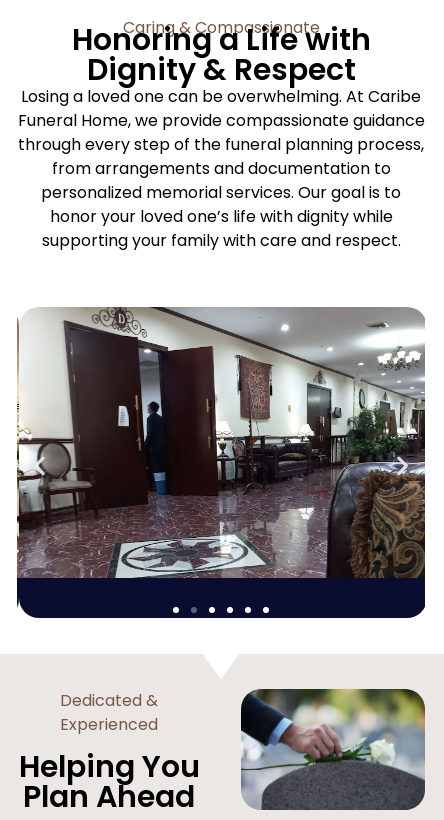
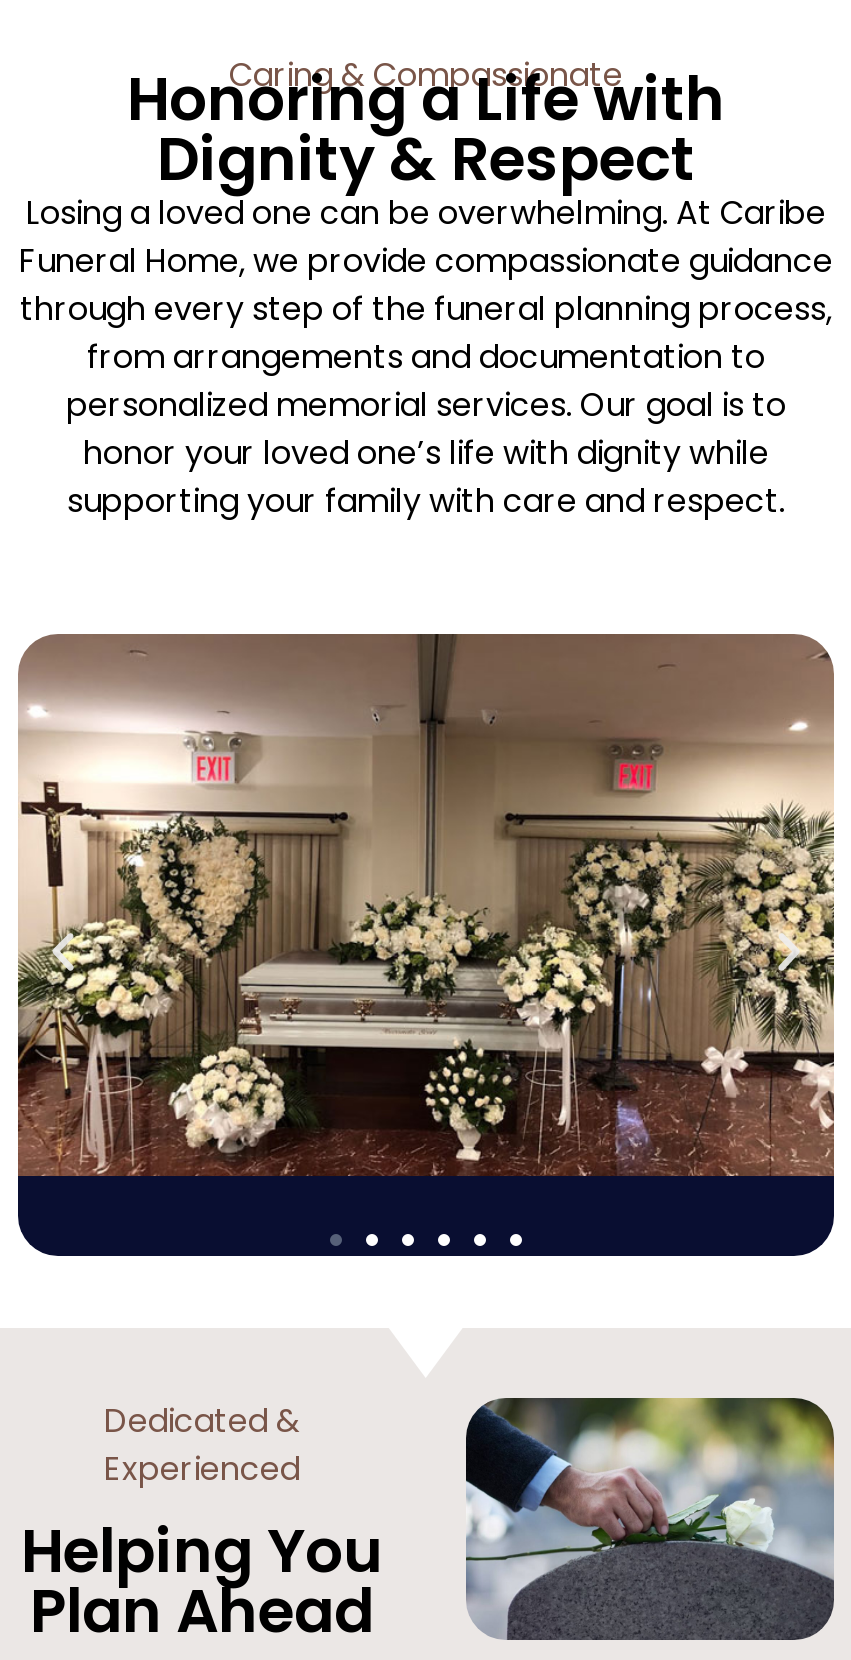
- [image]
+ [image]
